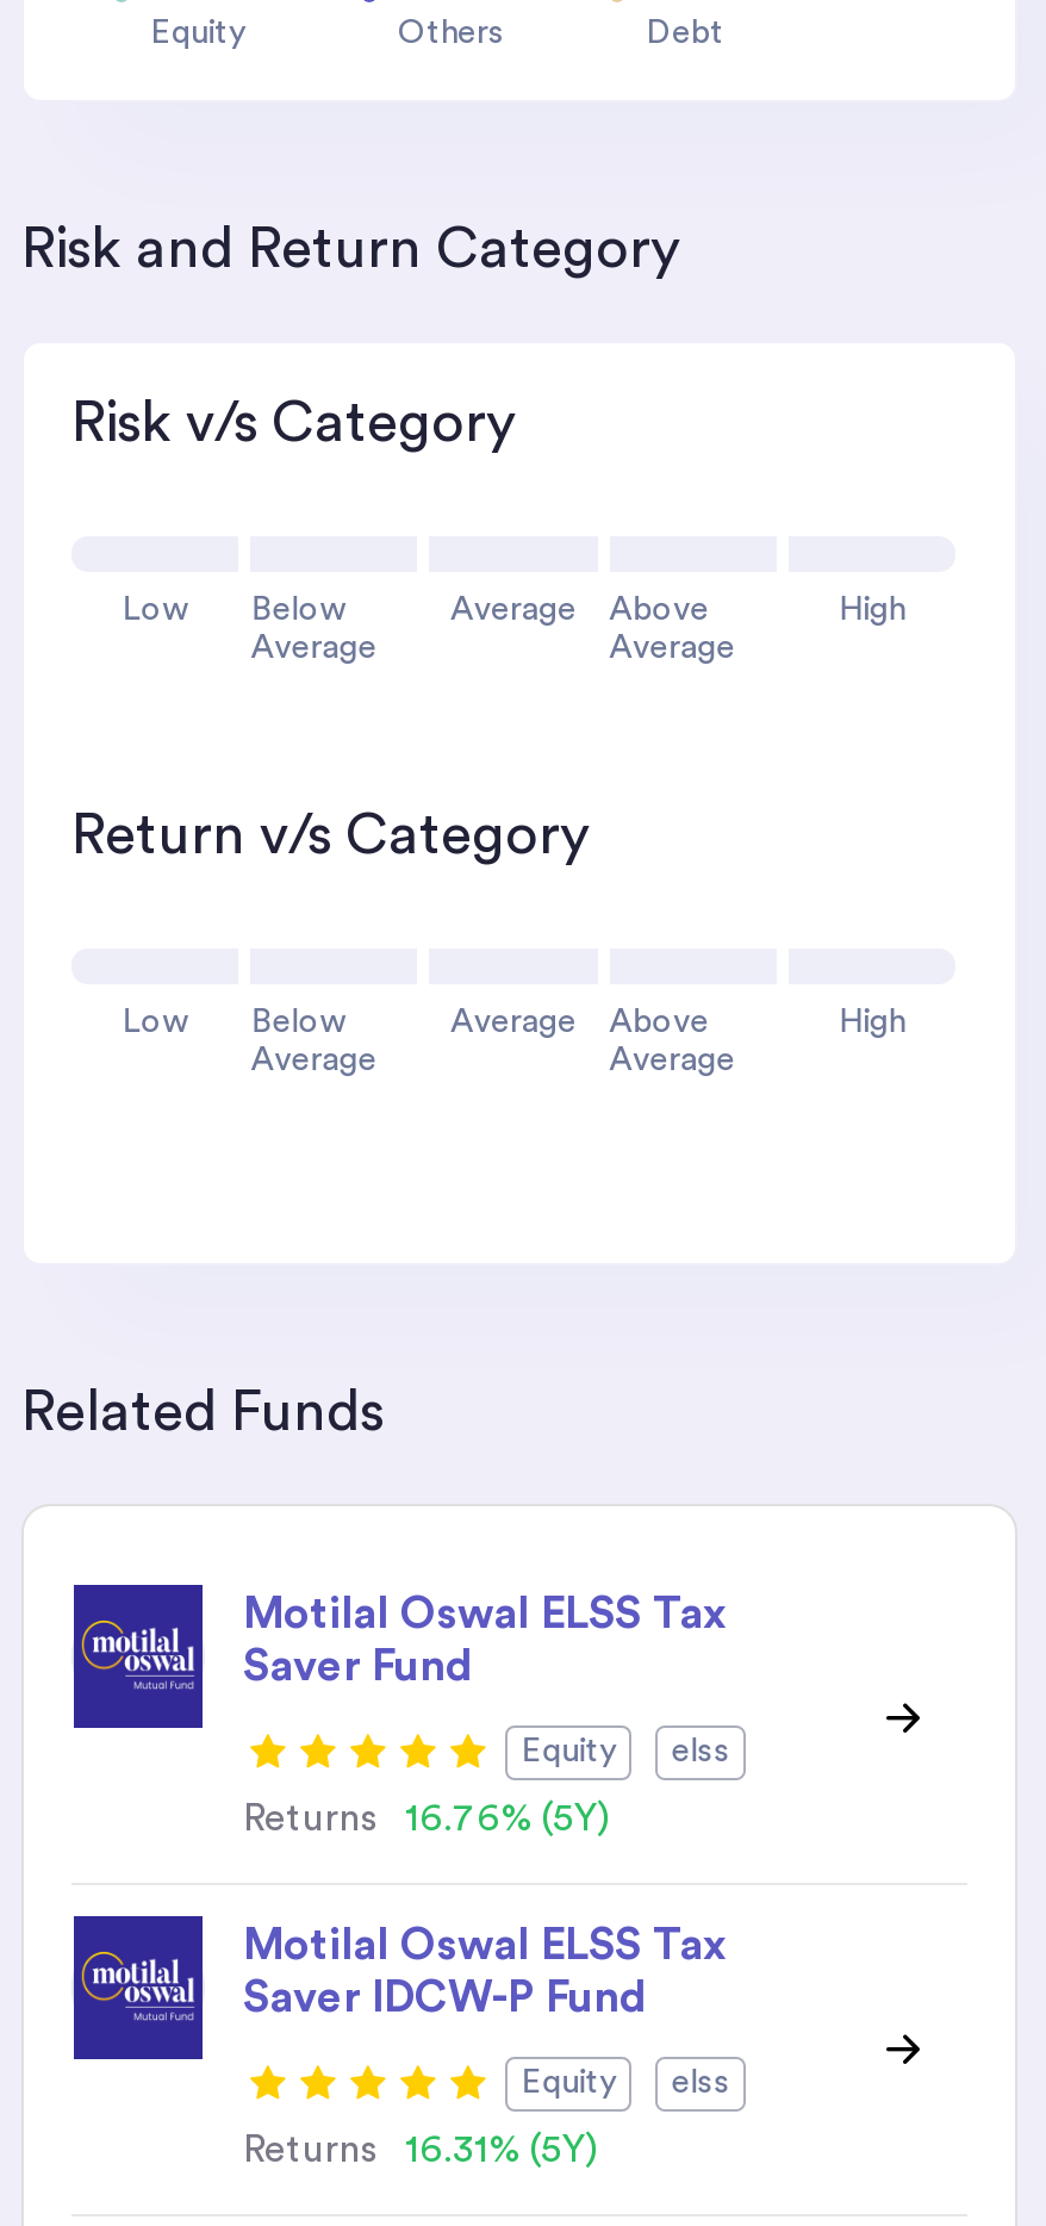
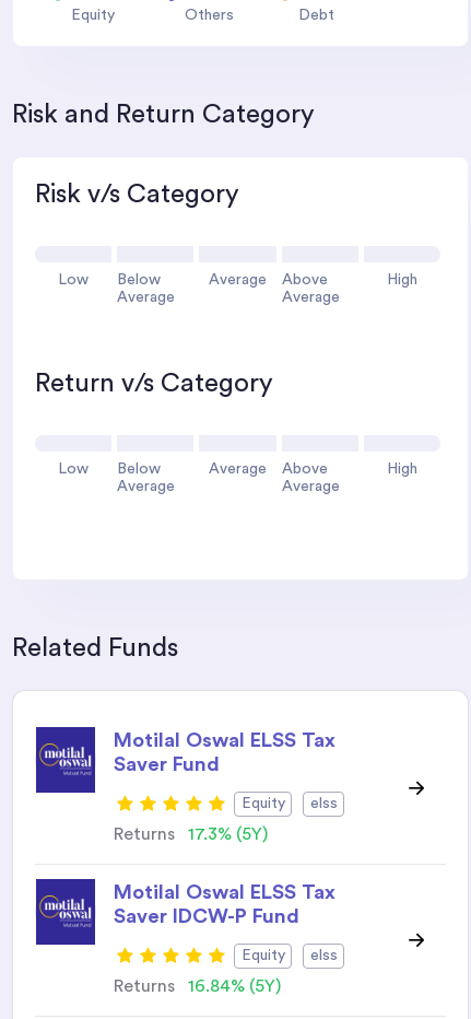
- Returns 16.76% (5Y)
+ Returns 17.3% (5Y)

- Returns 16.31% (5Y)
+ Returns 16.84% (5Y)
